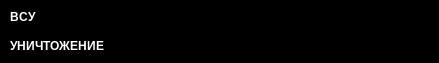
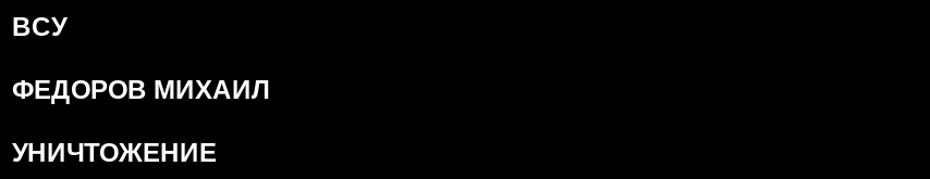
+ ФЕДОРОВ МИХАИЛ
